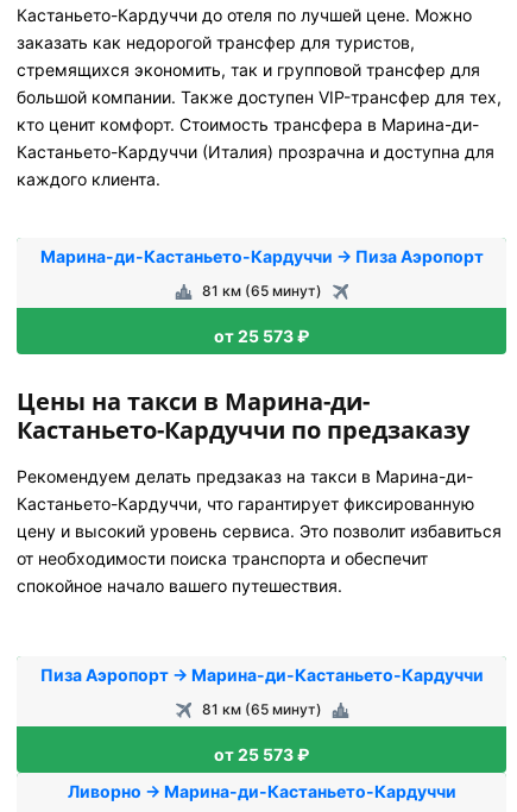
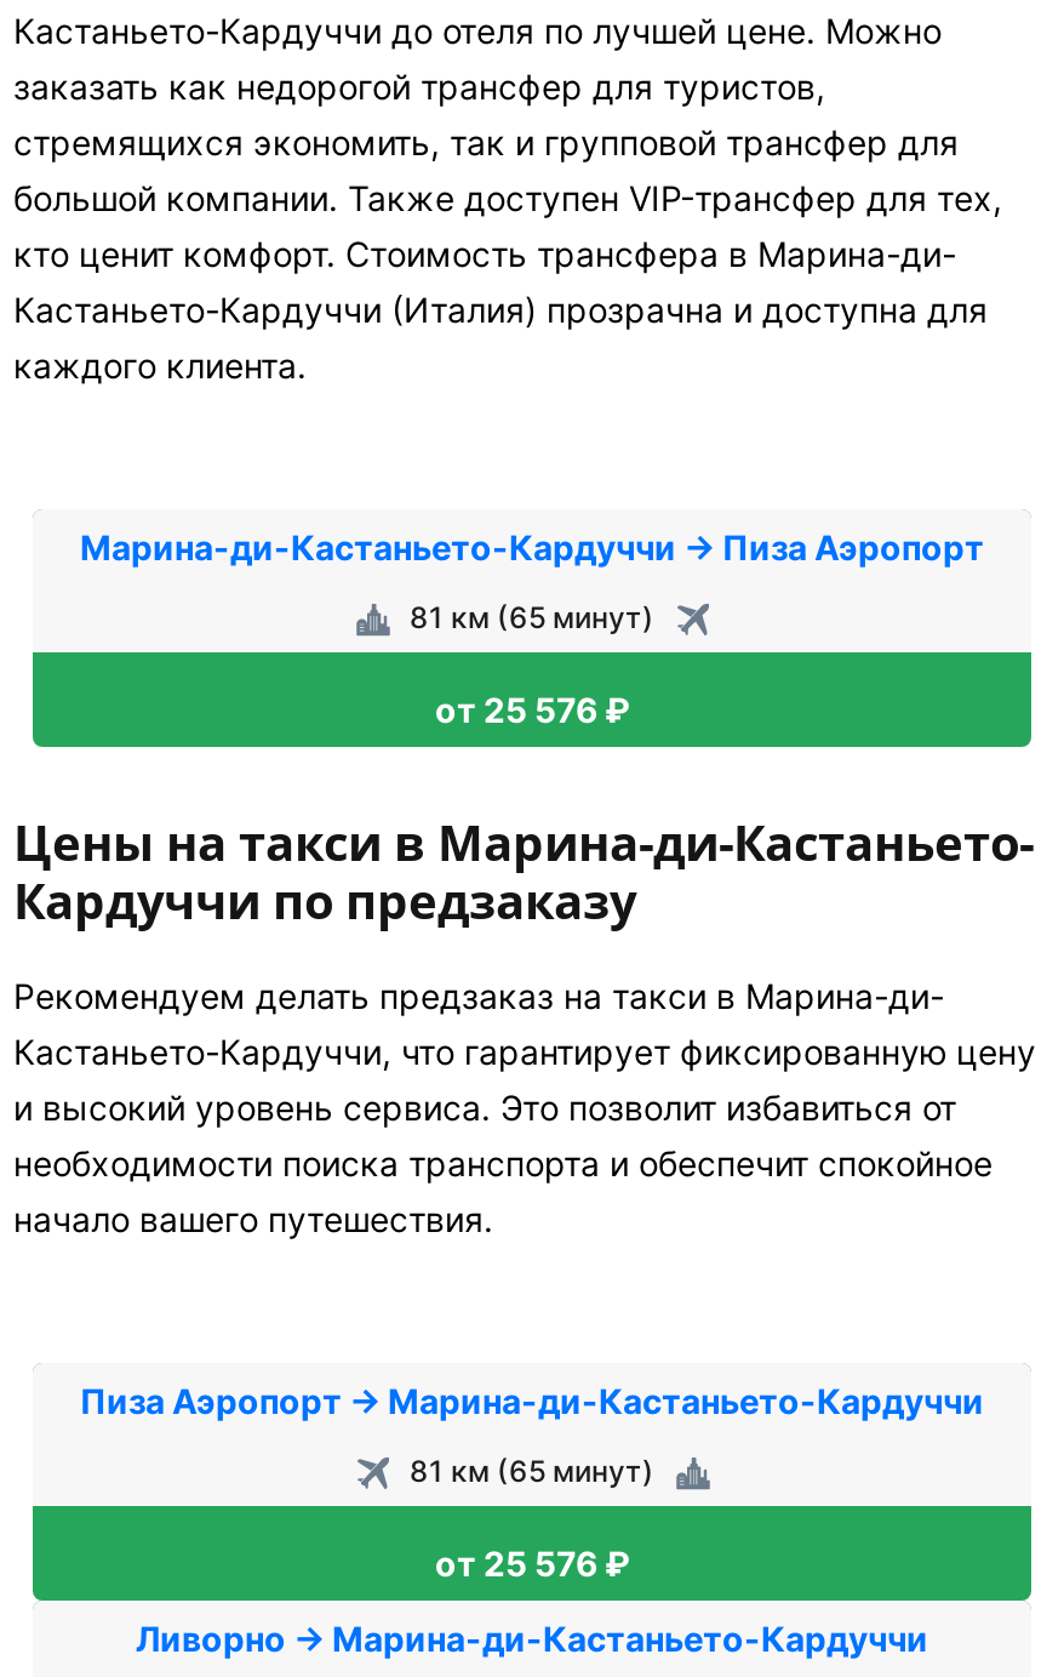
- от 25 573 ₽
+ от 25 576 ₽

- Цены на такси в Марина-ди-
+ Цены на такси в Марина-ди-Кастаньето-

- Кастаньето-Кардуччи по предзаказу
+ Кардуччи по предзаказу

- от 25 573 ₽
+ от 25 576 ₽
